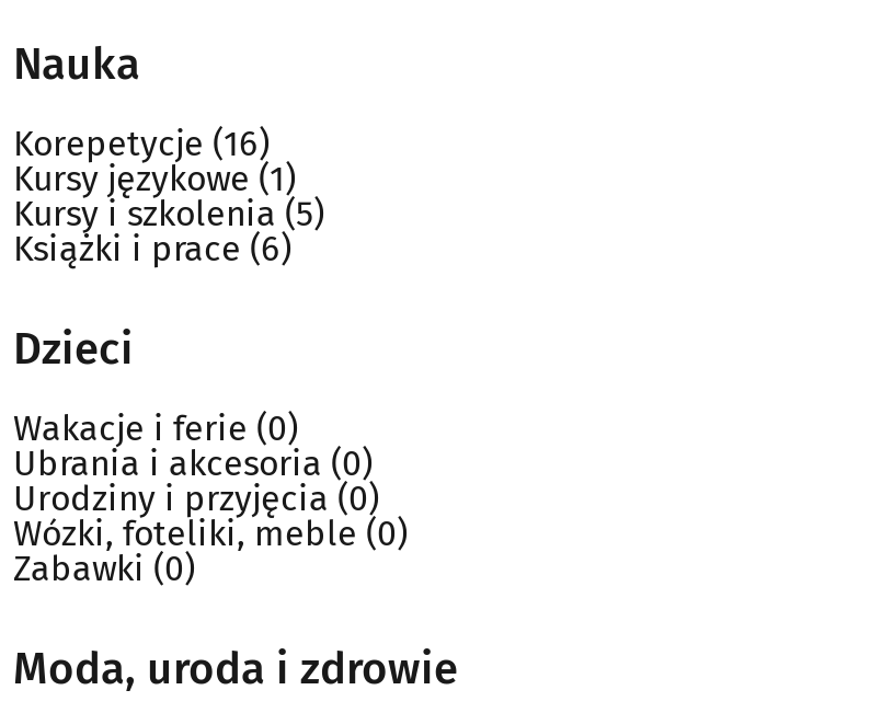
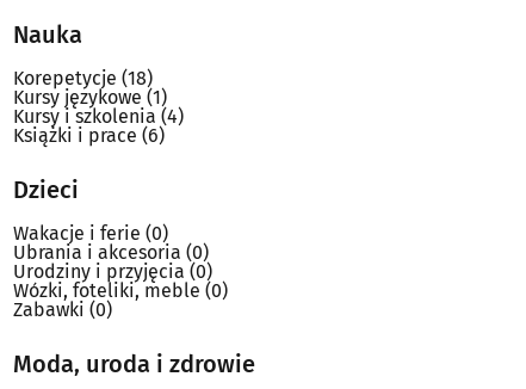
- Korepetycje (16)
+ Korepetycje (18)

- Kursy i szkolenia(5)
+ Kursy i szkolenia(4)
